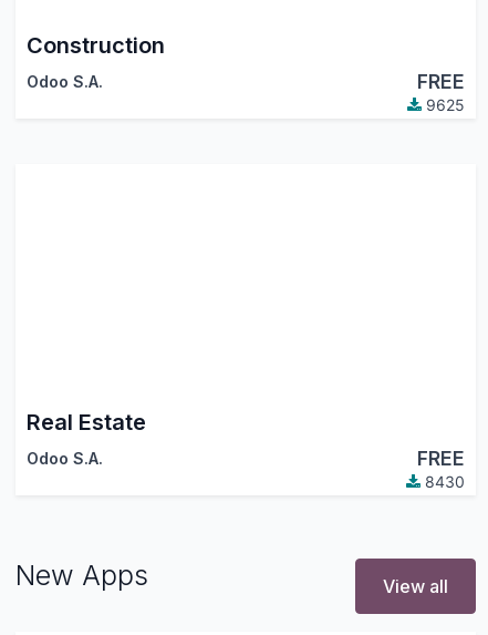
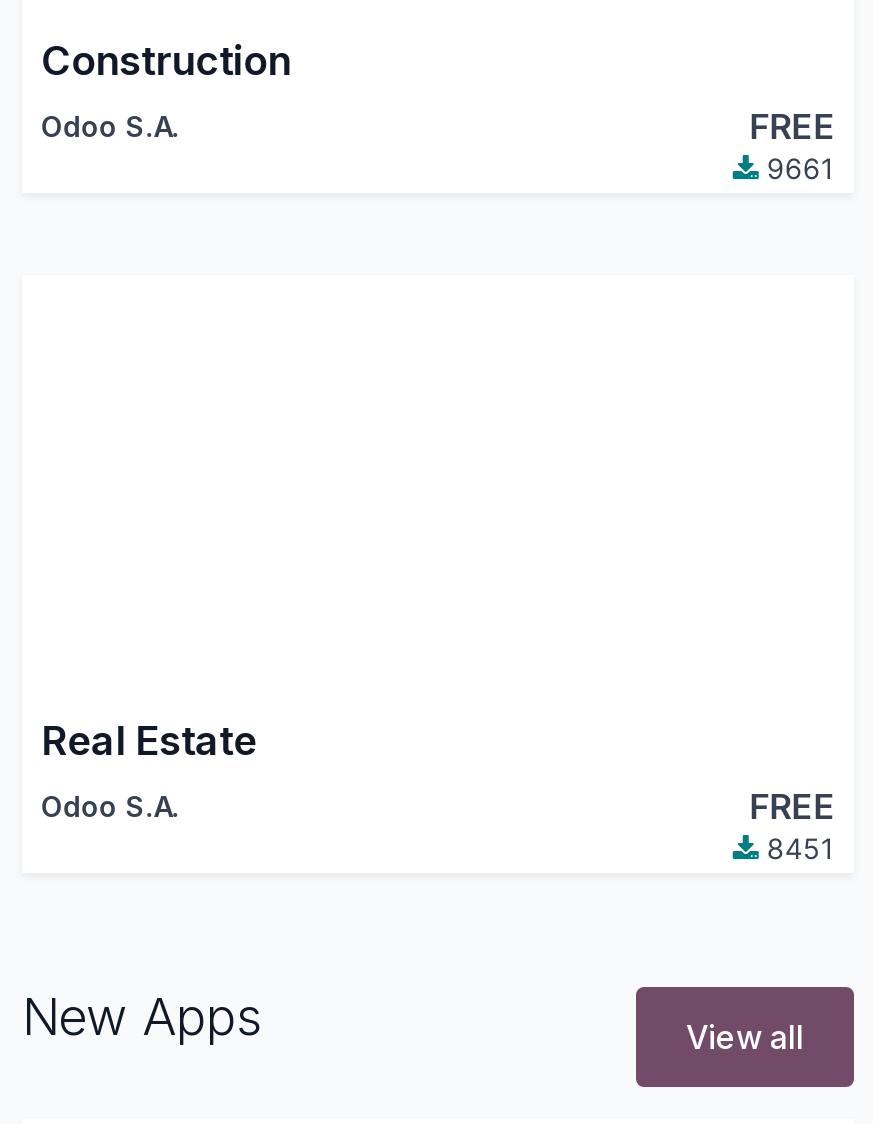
- 9625
+ 9661

- 8430
+ 8451
